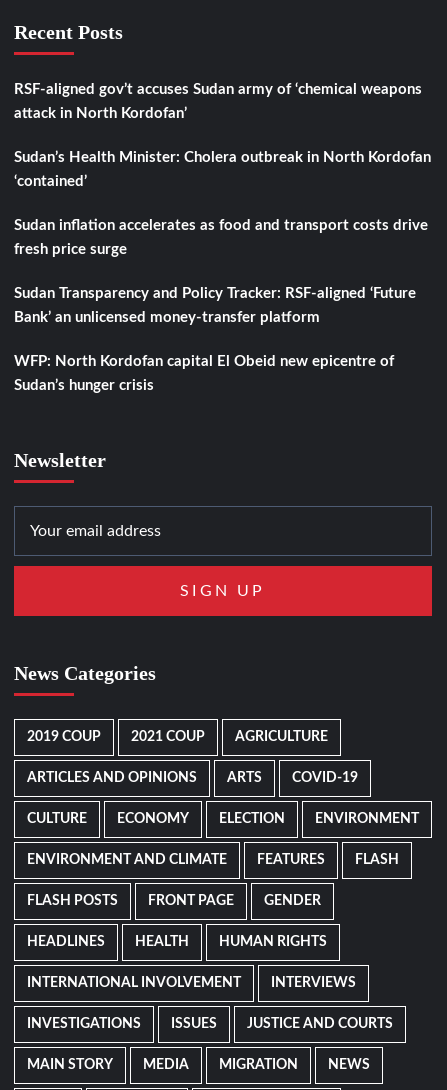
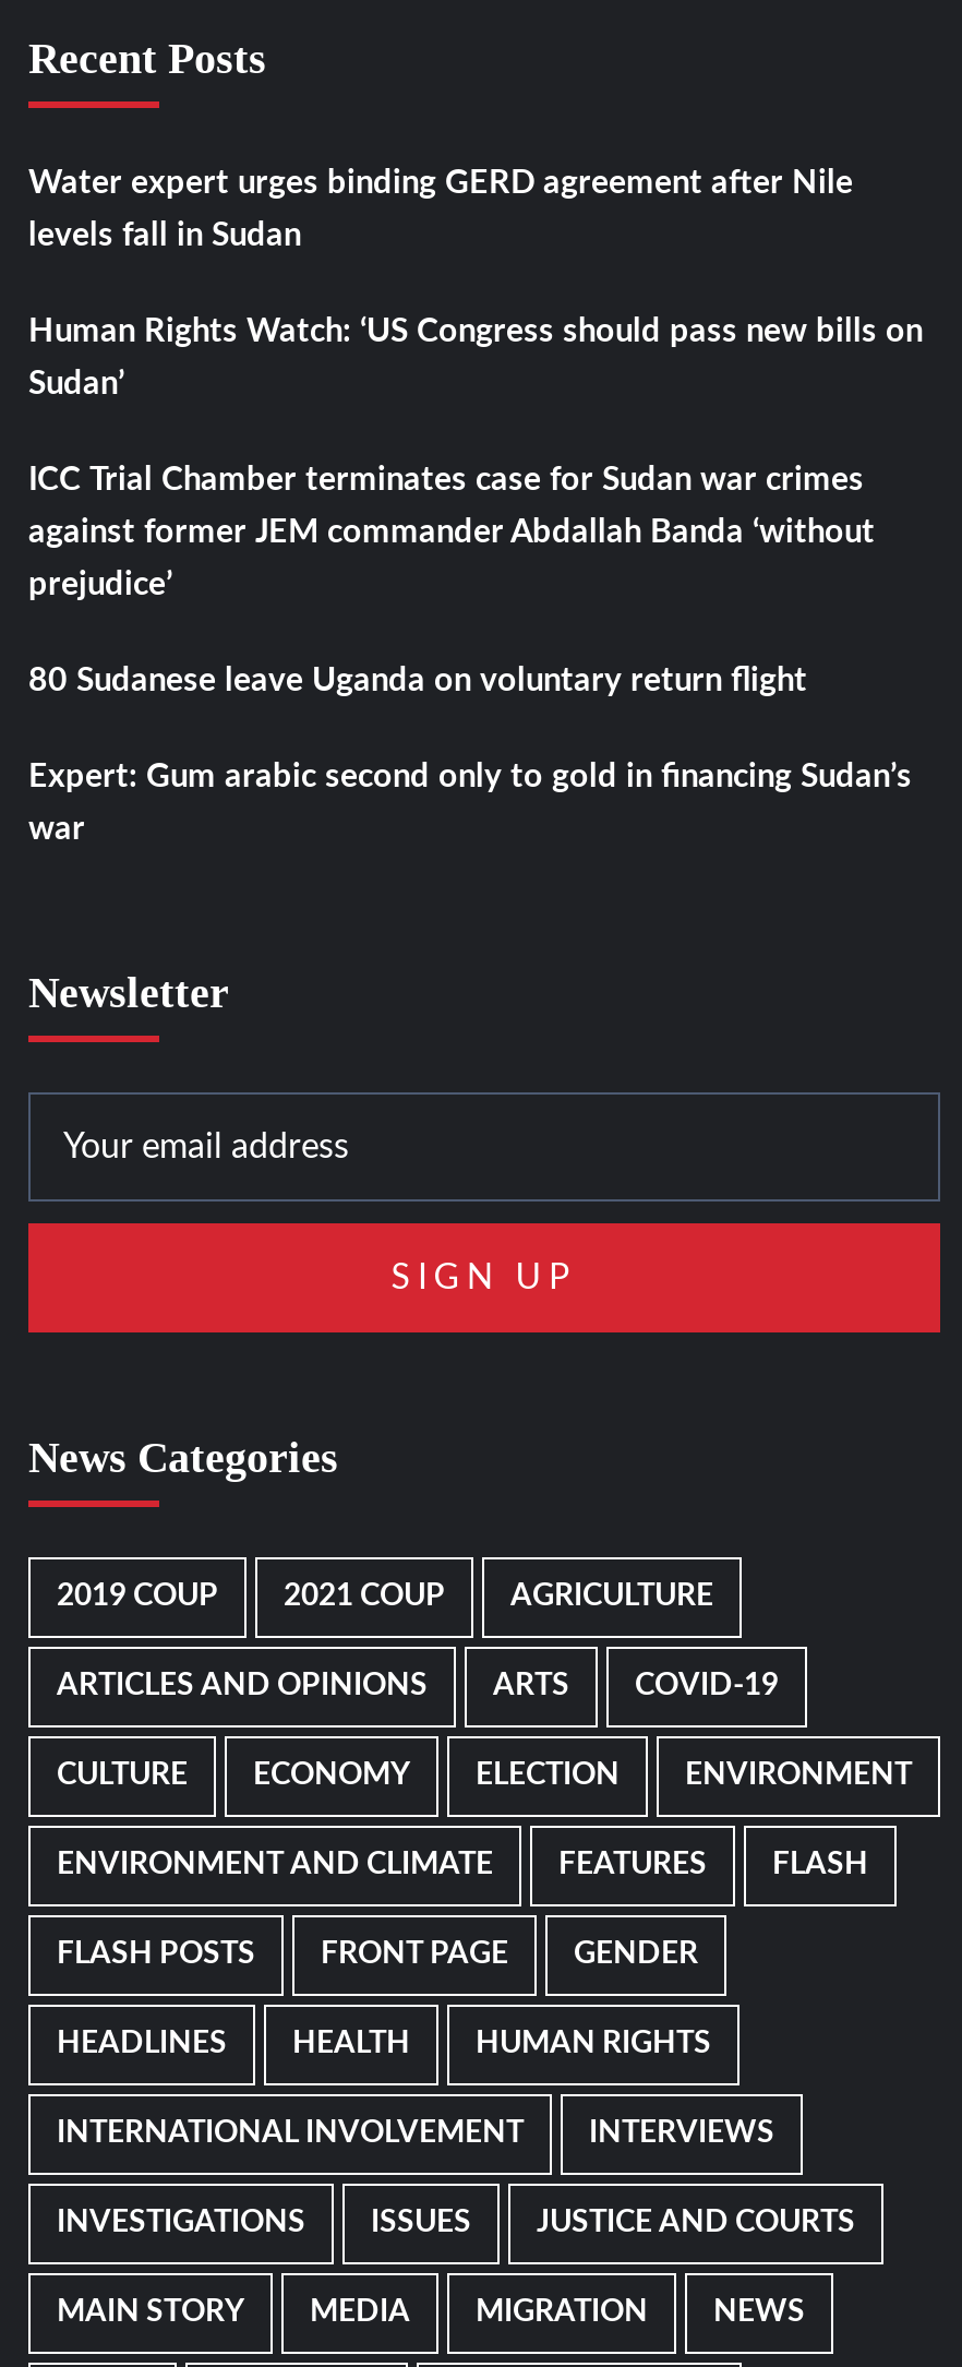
- RSF-aligned gov’t accuses Sudan army of ‘chemical weapons
+ Water expert urges binding GERD agreement after Nile

- attack in North Kordofan’
+ levels fall in Sudan

- Sudan’s Health Minister: Cholera outbreak in North Kordofan
+ Human Rights Watch: ‘US Congress should pass new bills on

- ‘contained’
+ Sudan’

- Sudan inflation accelerates as food and transport costs drive
+ ICC Trial Chamber terminates case for Sudan war crimes

- fresh price surge
+ against former JEM commander Abdallah Banda ‘without

- Sudan Transparency and Policy Tracker: RSF-aligned ‘Future
+ prejudice’

- Bank’ an unlicensed money-transfer platform
+ 80 Sudanese leave Uganda on voluntary return flight

- WFP: North Kordofan capital El Obeid new epicentre of
+ Expert: Gum arabic second only to gold in financing Sudan’s

- Sudan’s hunger crisis
+ war
